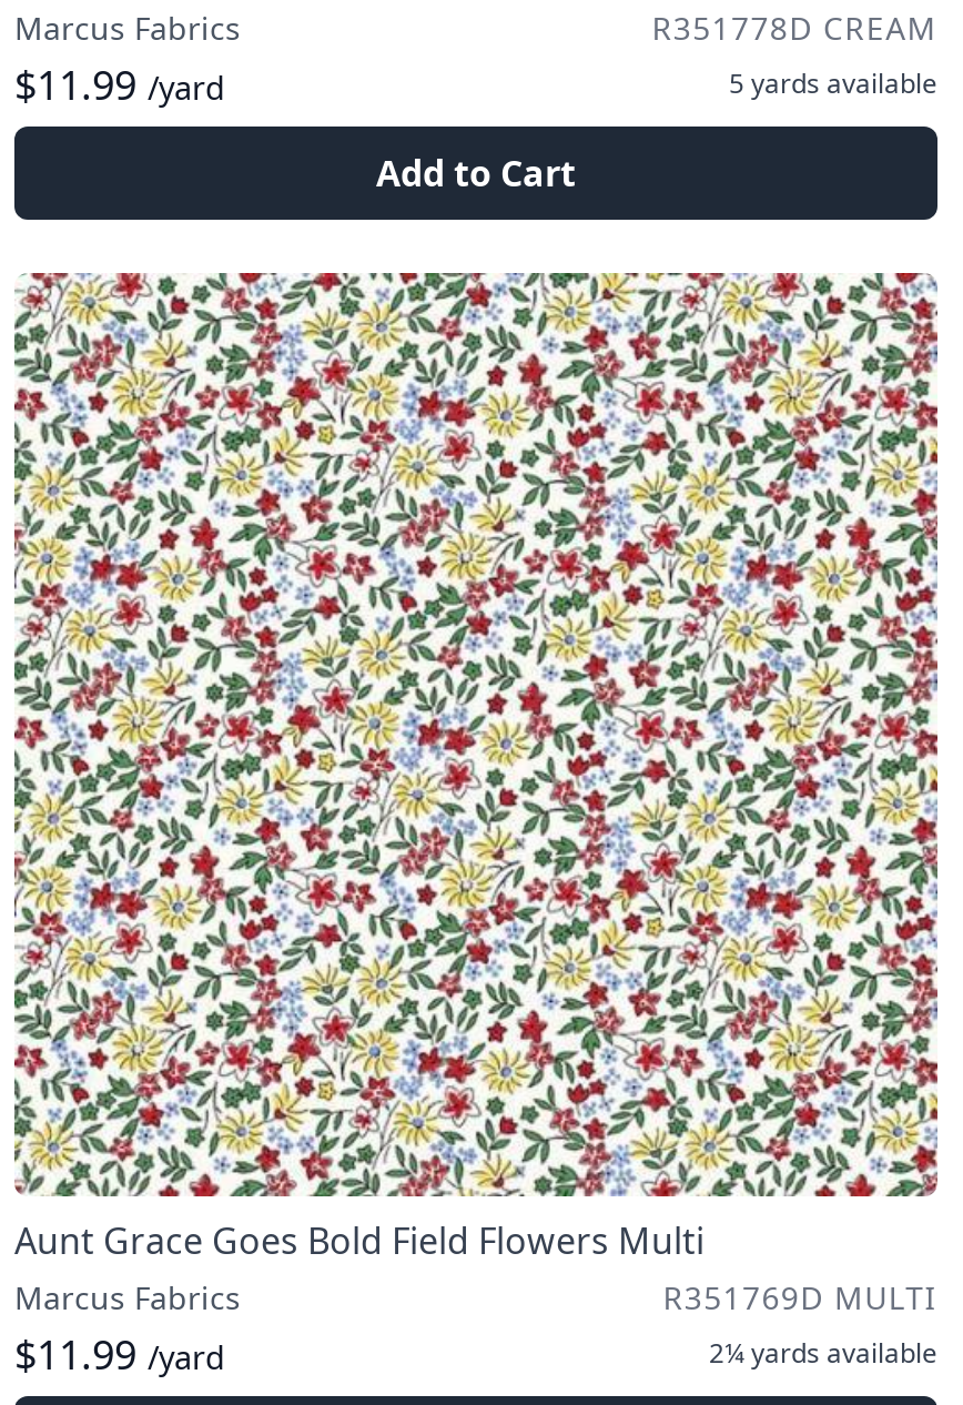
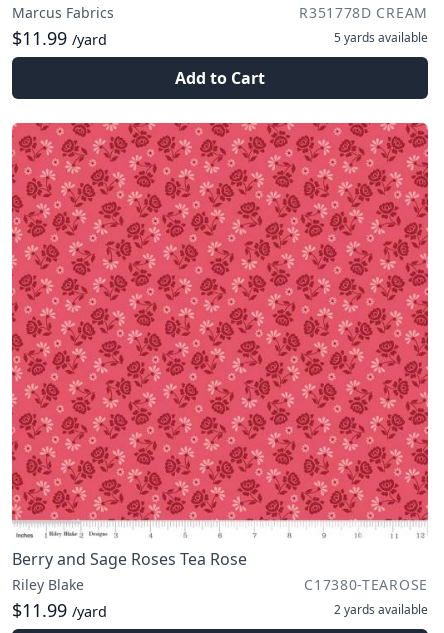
- [image]
- Aunt Grace Goes Bold Field Flowers Multi
- Marcus Fabrics
- R351769D MULTI
+ [image]
+ Berry and Sage Roses Tea Rose
+ Riley Blake
+ C17380-TEAROSE

- 2¼ yards available
+ 2 yards available
